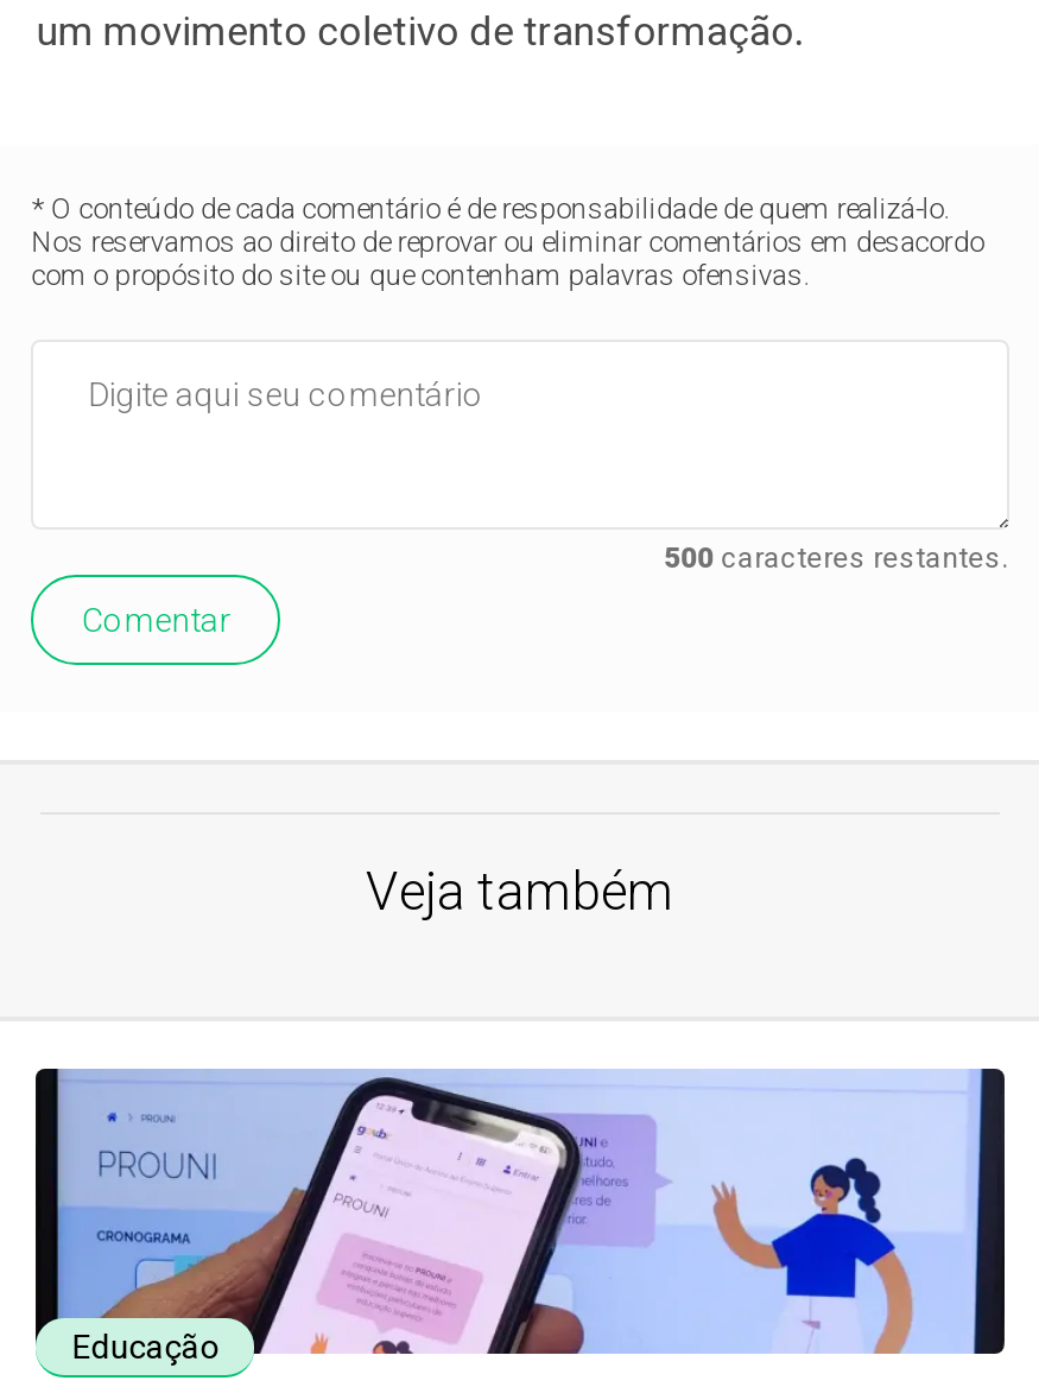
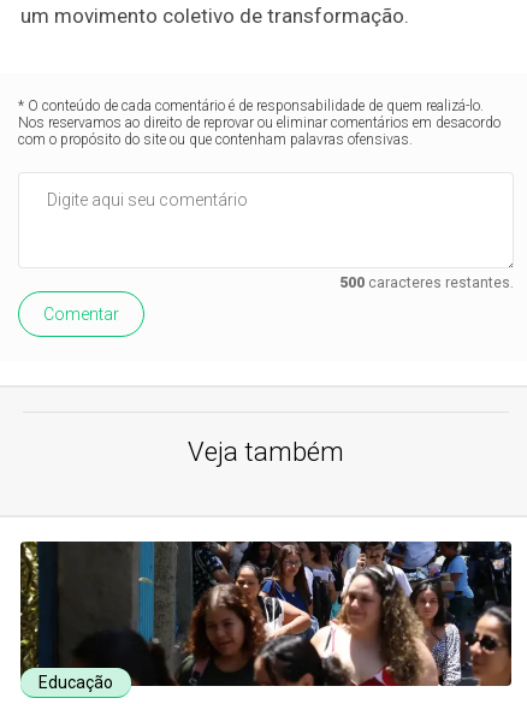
- [image]
+ [image]
